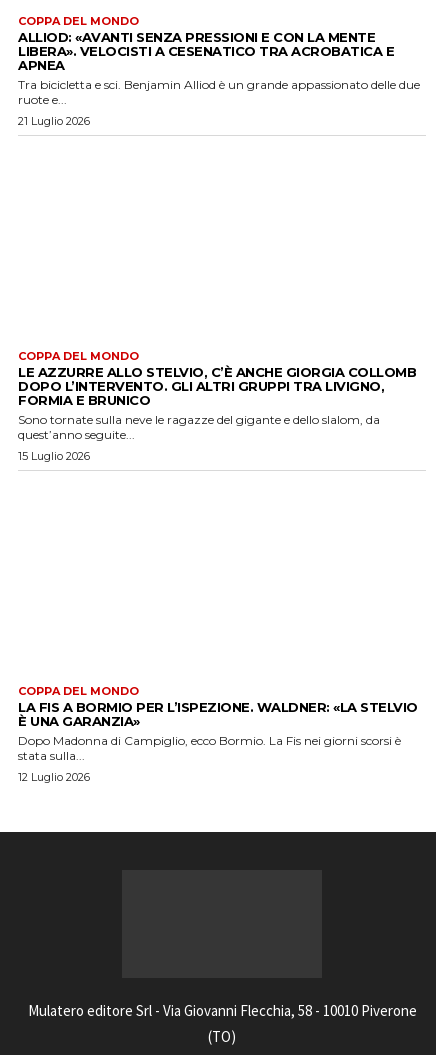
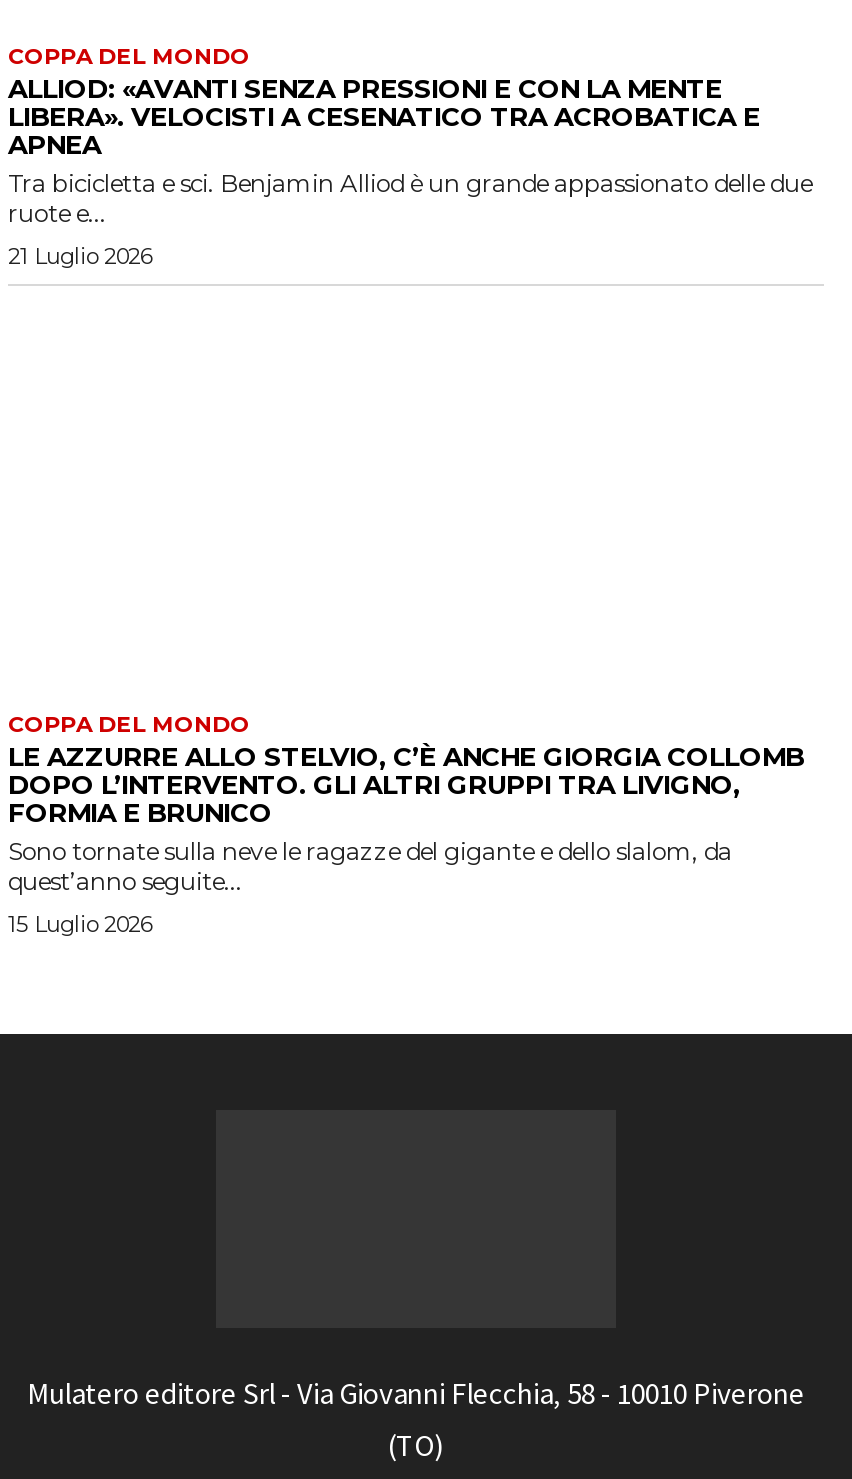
- COPPA DEL MONDO
- LA FIS A BORMIO PER L’ISPEZIONE. WALDNER: «LA STELVIO
- È UNA GARANZIA»
- Dopo Madonna di Campiglio, ecco Bormio. La Fis nei giorni scorsi è
- stata sulla...
- 12 Luglio 2026
